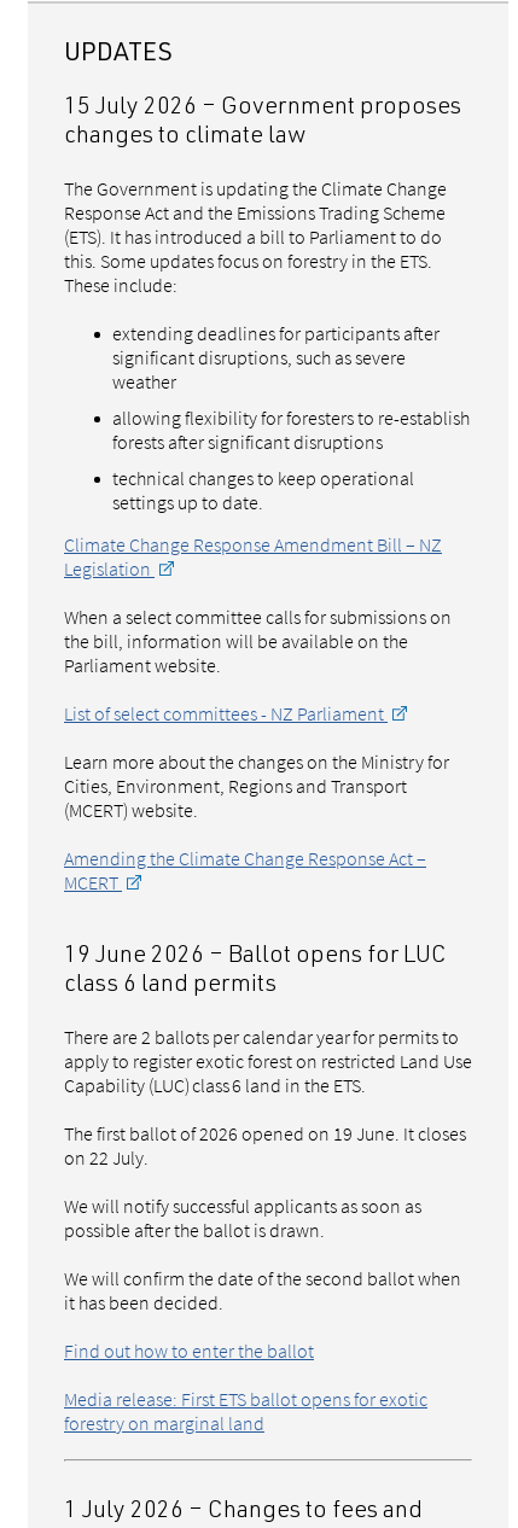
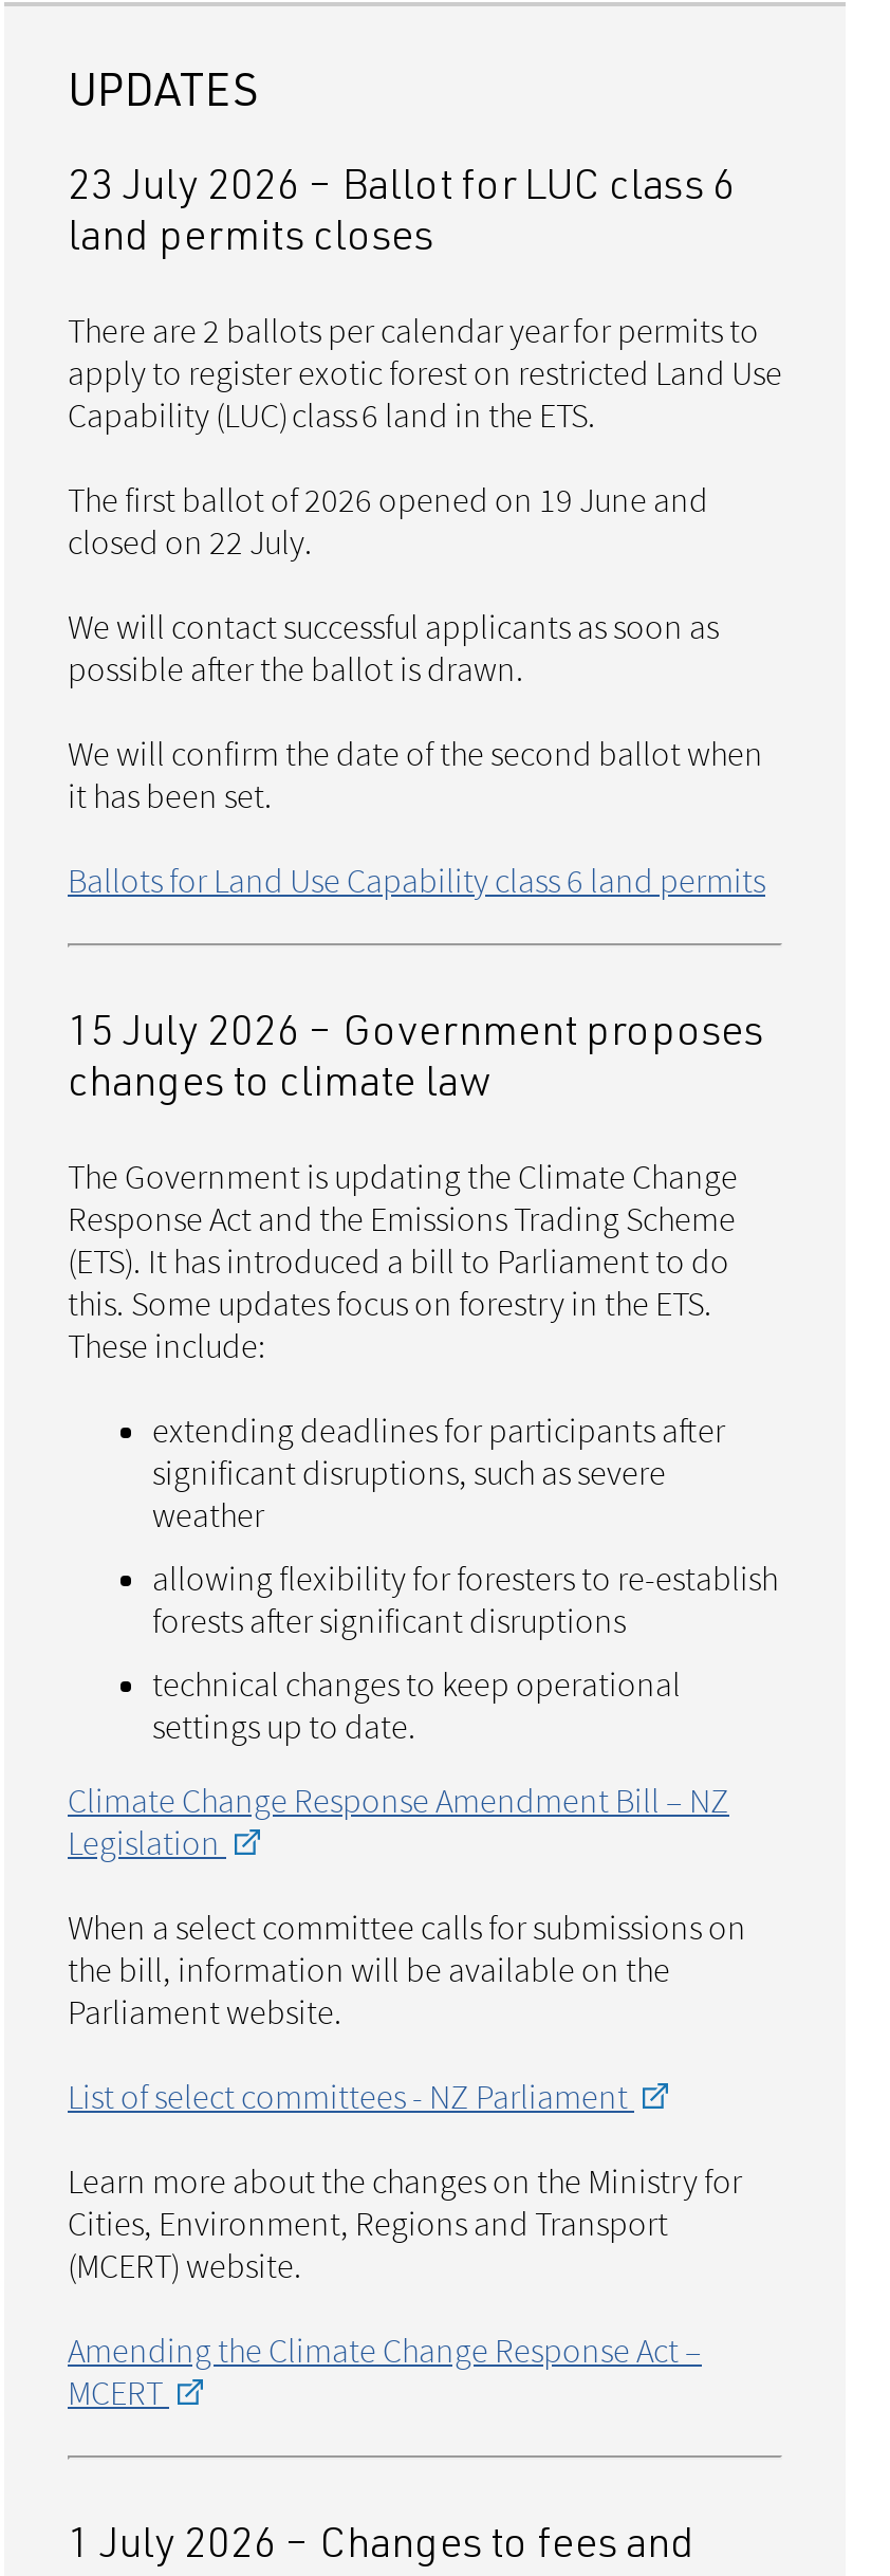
+ 23 July 2026 – Ballot for LUC class 6
+ land permits closes
+ The first ballot of 2026 opened on 19 June and
+ closed on 22 July.
+ We will contact successful applicants as soon as
+ it has been set.
+ Ballots for Land Use Capability class 6 land permits

moved down: 15 July 2026 – Government proposes | changes to climate law | The Government is updating the Climate Change | ... | Amending the Climate Change Response Act – | MCERT

- 19 June 2026 – Ballot opens for LUC
- class 6 land permits
- The first ballot of 2026 opened on 19 June. It closes
- on 22 July.
- We will notify successful applicants as soon as
- it has been decided.
- Find out how to enter the ballot
- Media release: First ETS ballot opens for exotic
- forestry on marginal land

moved up: There are 2 ballots per calendar year for permits to | apply to register exotic forest on restricted Land Use | Capability (LUC) class 6 land in the ETS.

moved up: possible after the ballot is drawn. | We will confirm the date of the second ballot when
